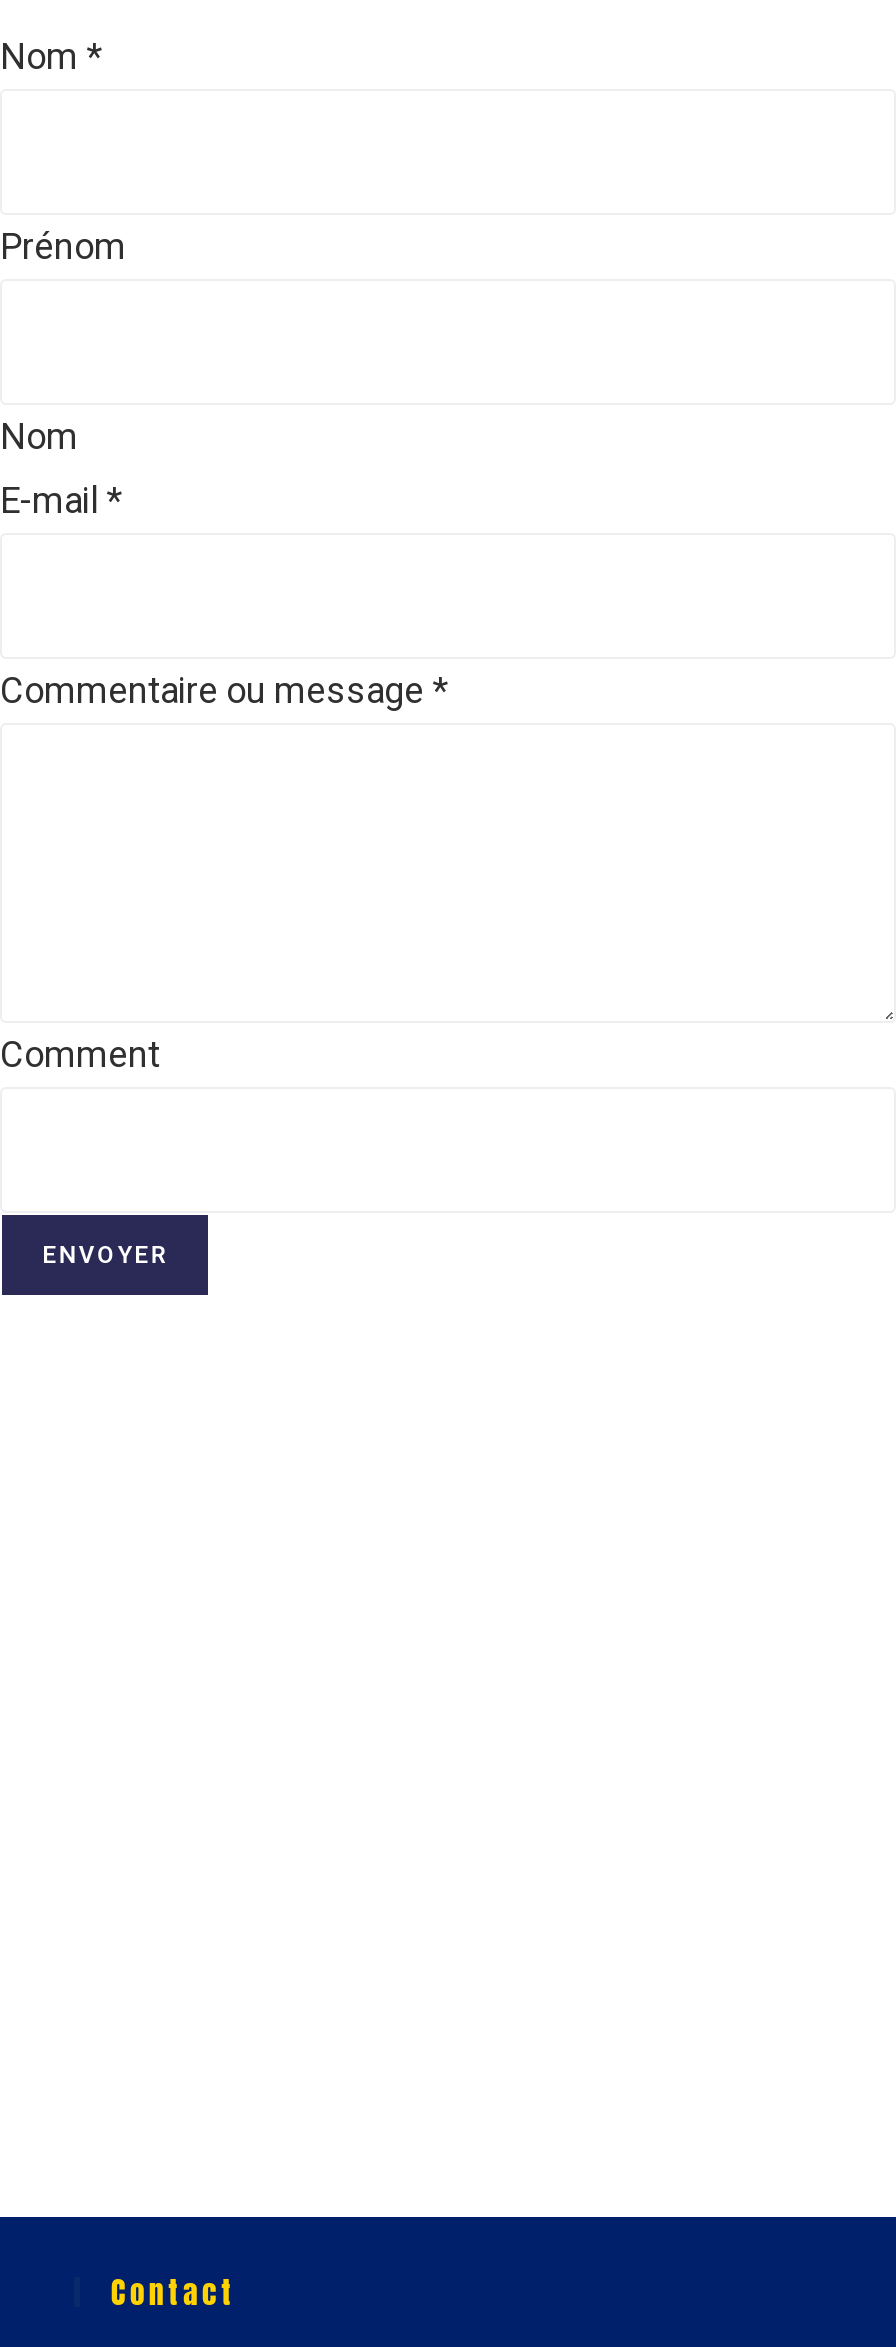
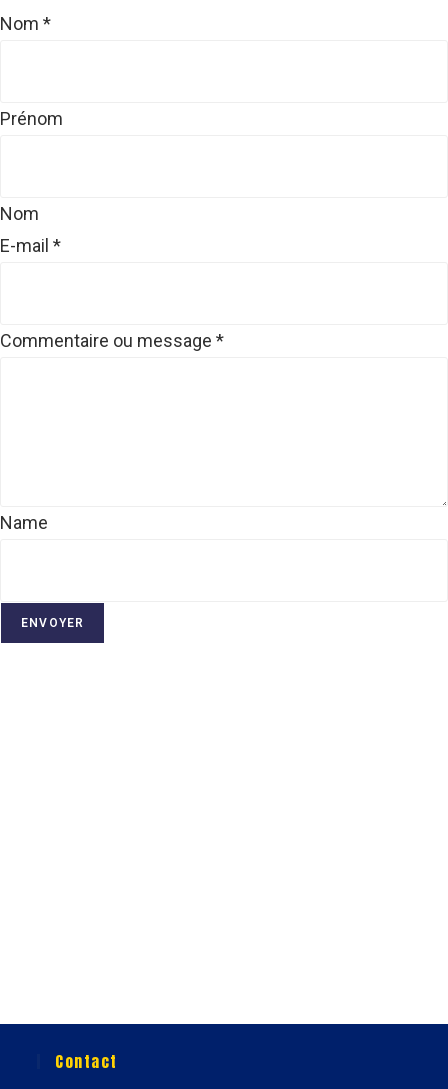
- Comment
+ Name
